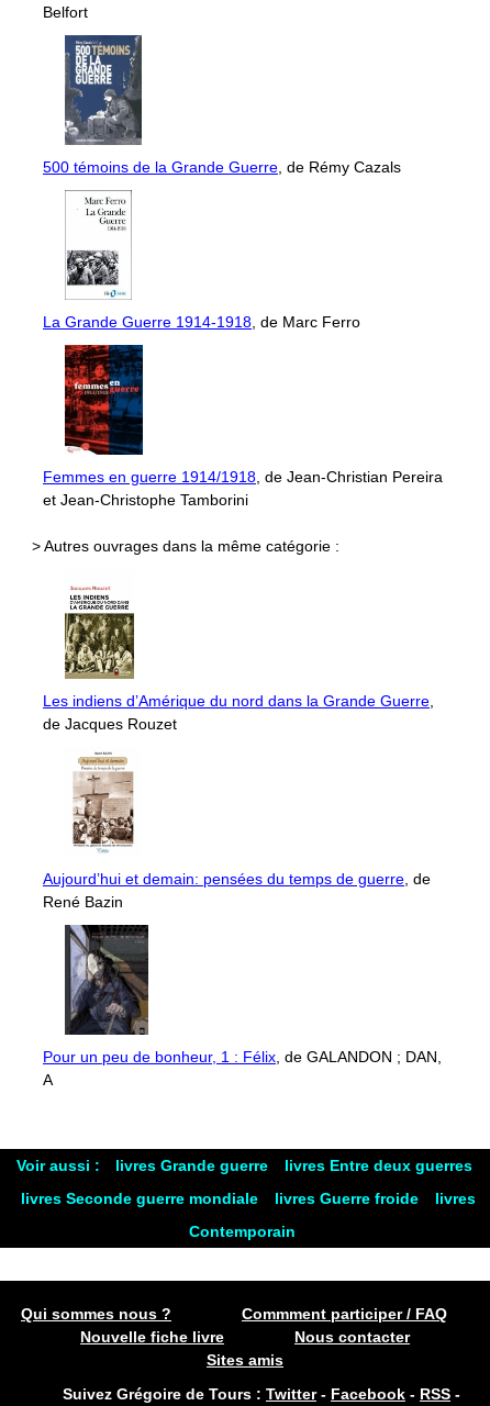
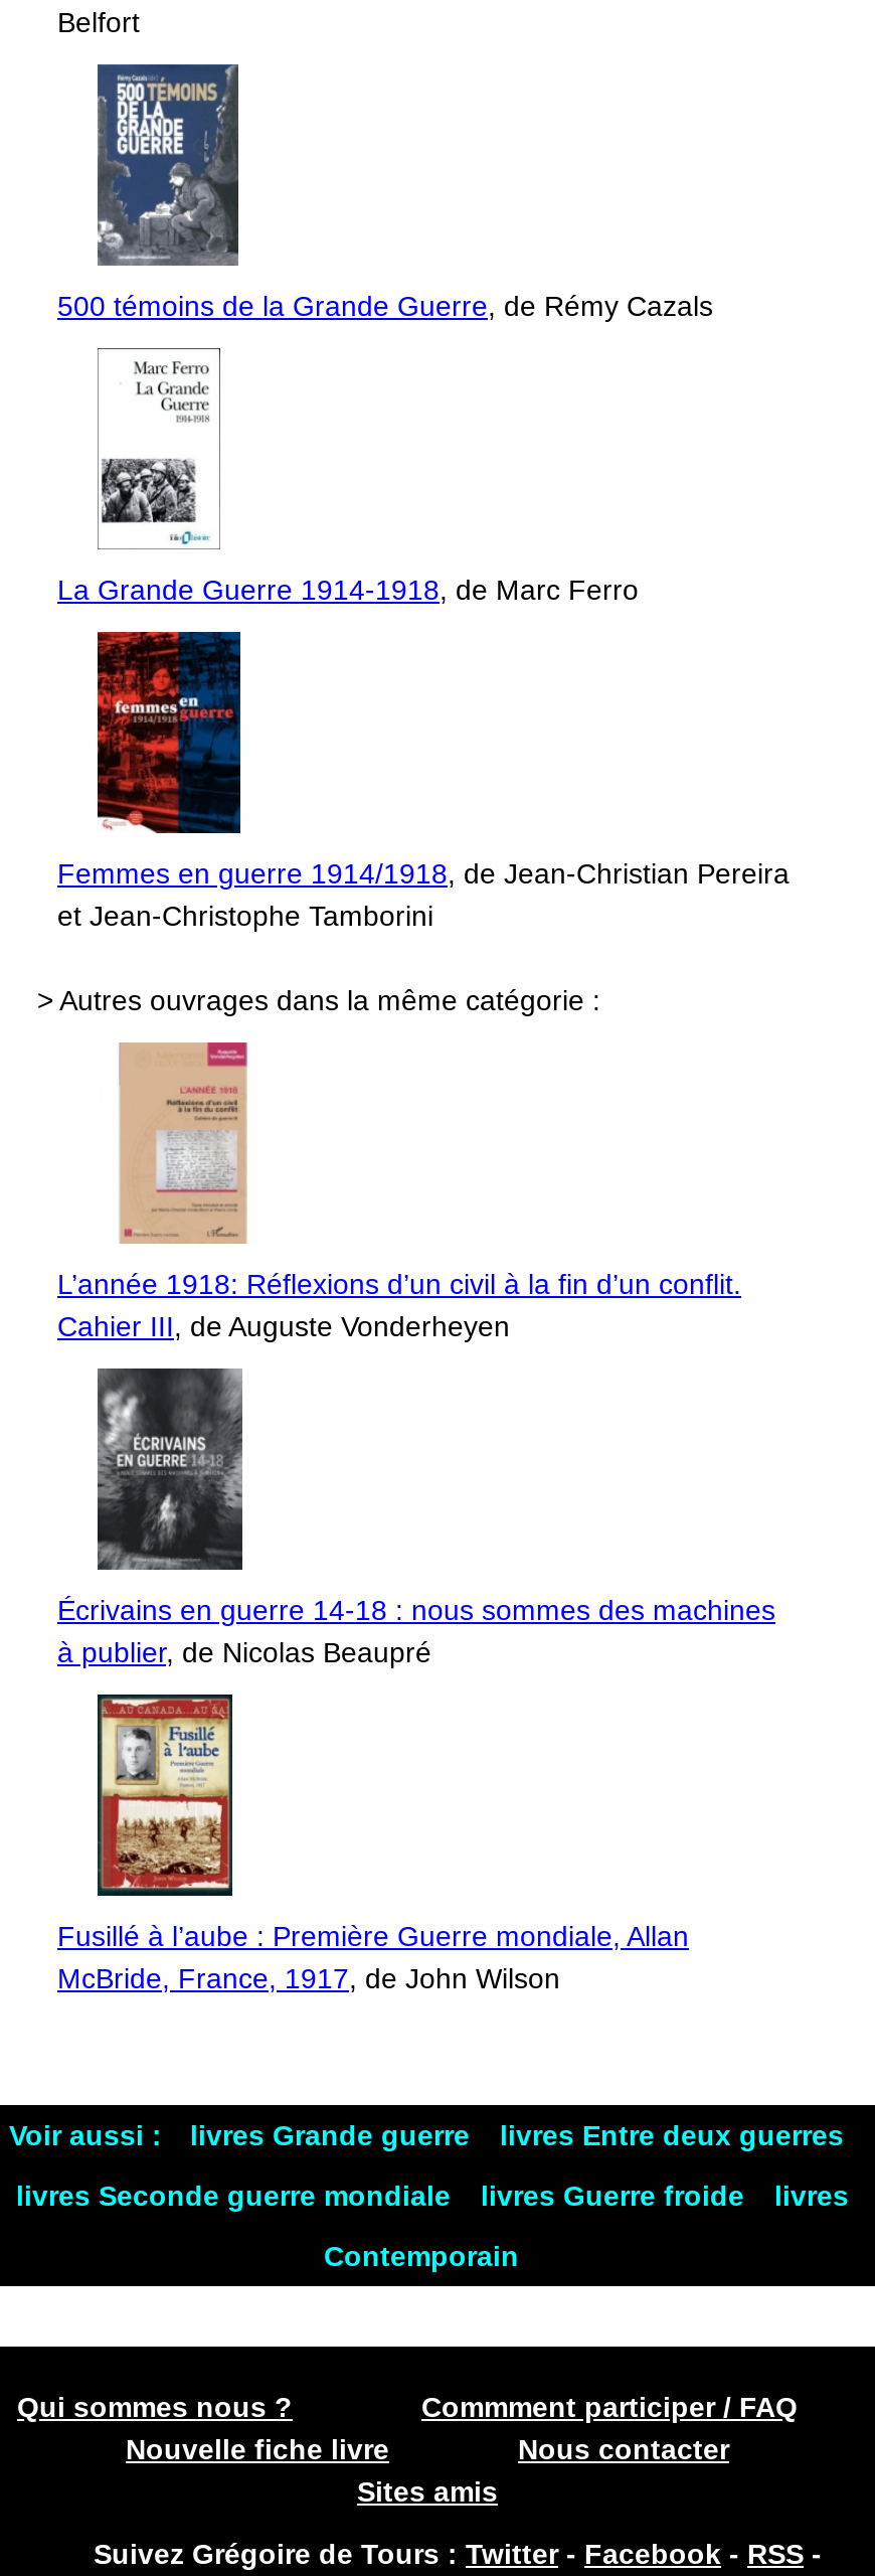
- [image]
- Les indiens d’Amérique du nord dans la Grande Guerre,
- de Jacques Rouzet
+ [image]
+ L’année 1918: Réflexions d’un civil à la fin d’un conflit.
+ Cahier III, de Auguste Vonderheyen

- [image]
- Aujourd’hui et demain: pensées du temps de guerre, de
- René Bazin
+ [image]
+ Écrivains en guerre 14-18 : nous sommes des machines
+ à publier, de Nicolas Beaupré

- [image]
- Pour un peu de bonheur, 1 : Félix, de GALANDON ; DAN,
- A
+ [image]
+ Fusillé à l’aube : Première Guerre mondiale, Allan
+ McBride, France, 1917, de John Wilson
